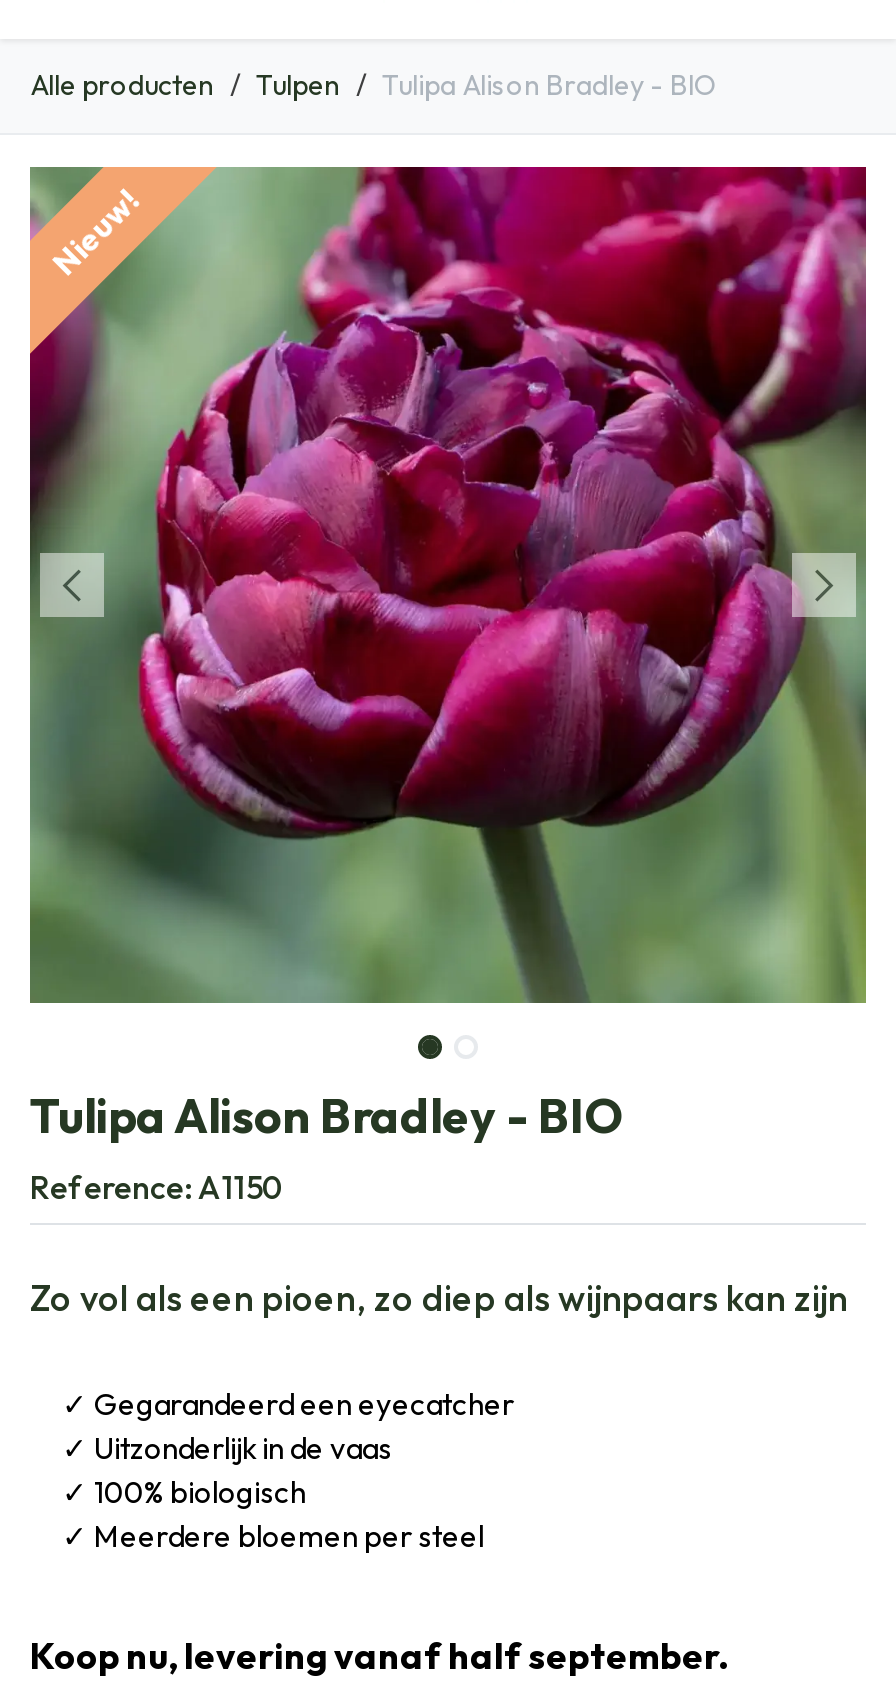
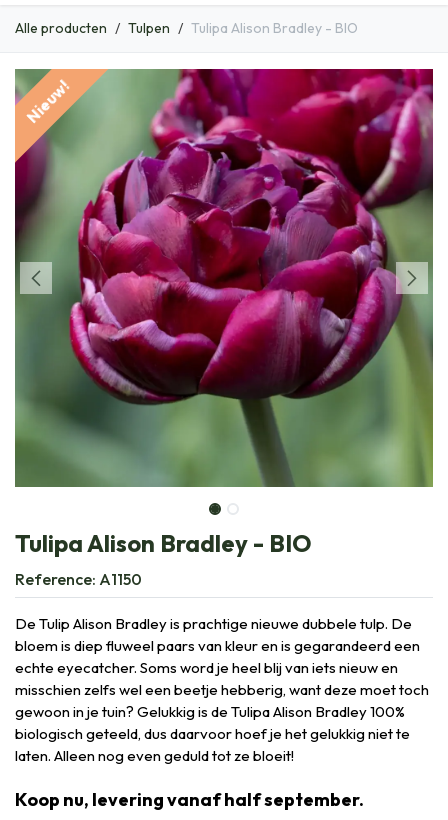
- Zo vol als een pioen, zo diep als wijnpaars kan zijn
- Gegarandeerd een eyecatcher
- Uitzonderlijk in de vaas
- 100% biologisch
- Meerdere bloemen per steel
+ De Tulip Alison Bradley is prachtige nieuwe dubbele tulp. De
+ bloem is diep fluweel paars van kleur en is gegarandeerd een
+ echte eyecatcher. Soms word je heel blij van iets nieuw en
+ misschien zelfs wel een beetje hebberig, want deze moet toch
+ gewoon in je tuin? Gelukkig is de Tulipa Alison Bradley 100%
+ biologisch geteeld, dus daarvoor hoef je het gelukkig niet te
+ laten. Alleen nog even geduld tot ze bloeit!
